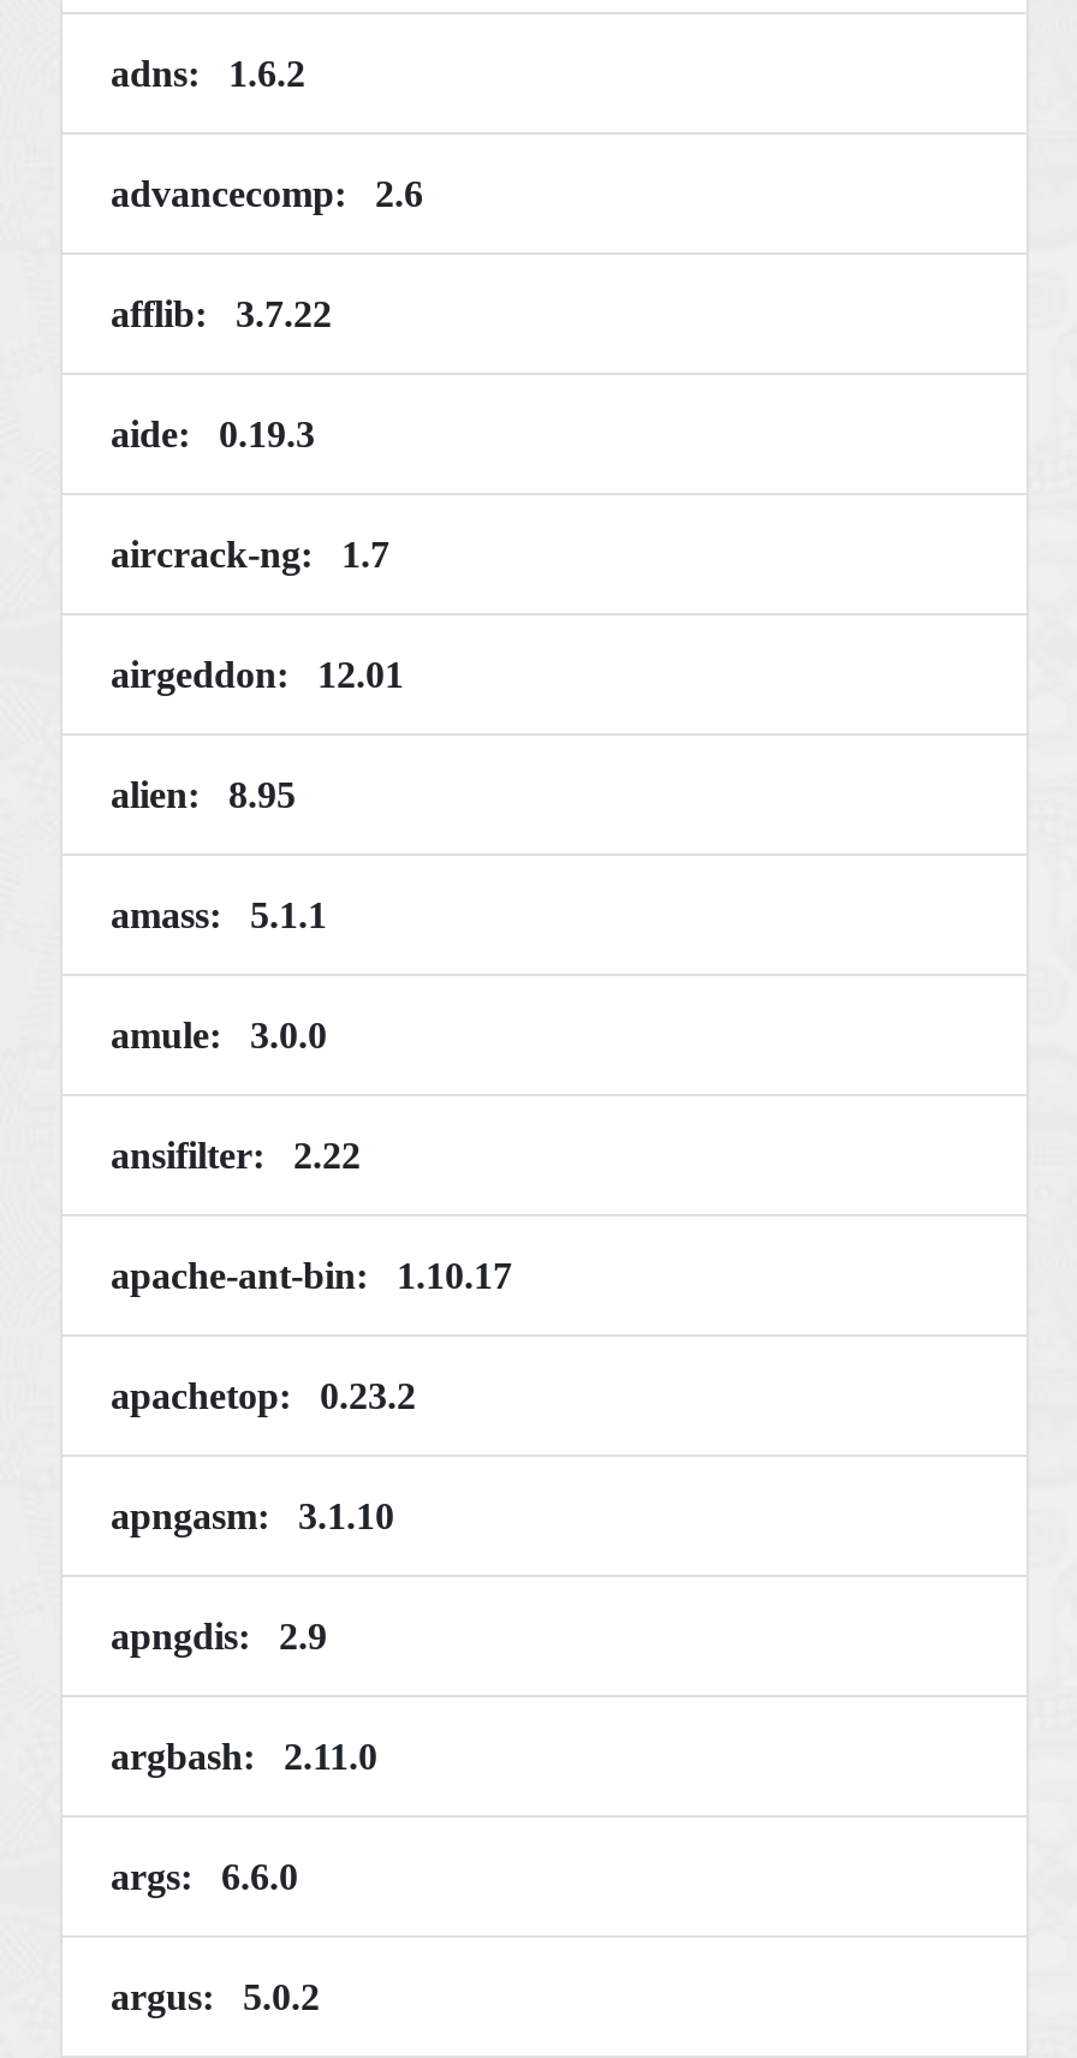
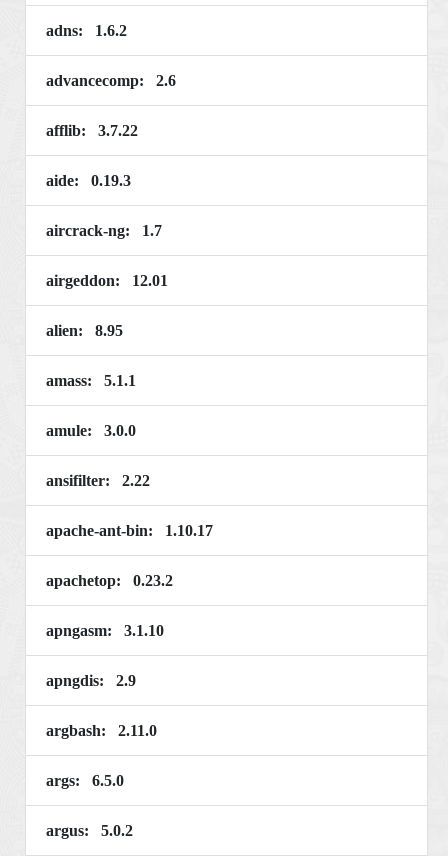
- args: 6.6.0
+ args: 6.5.0
